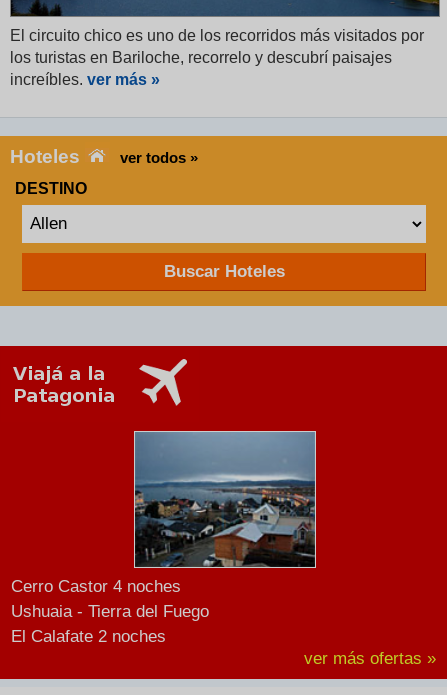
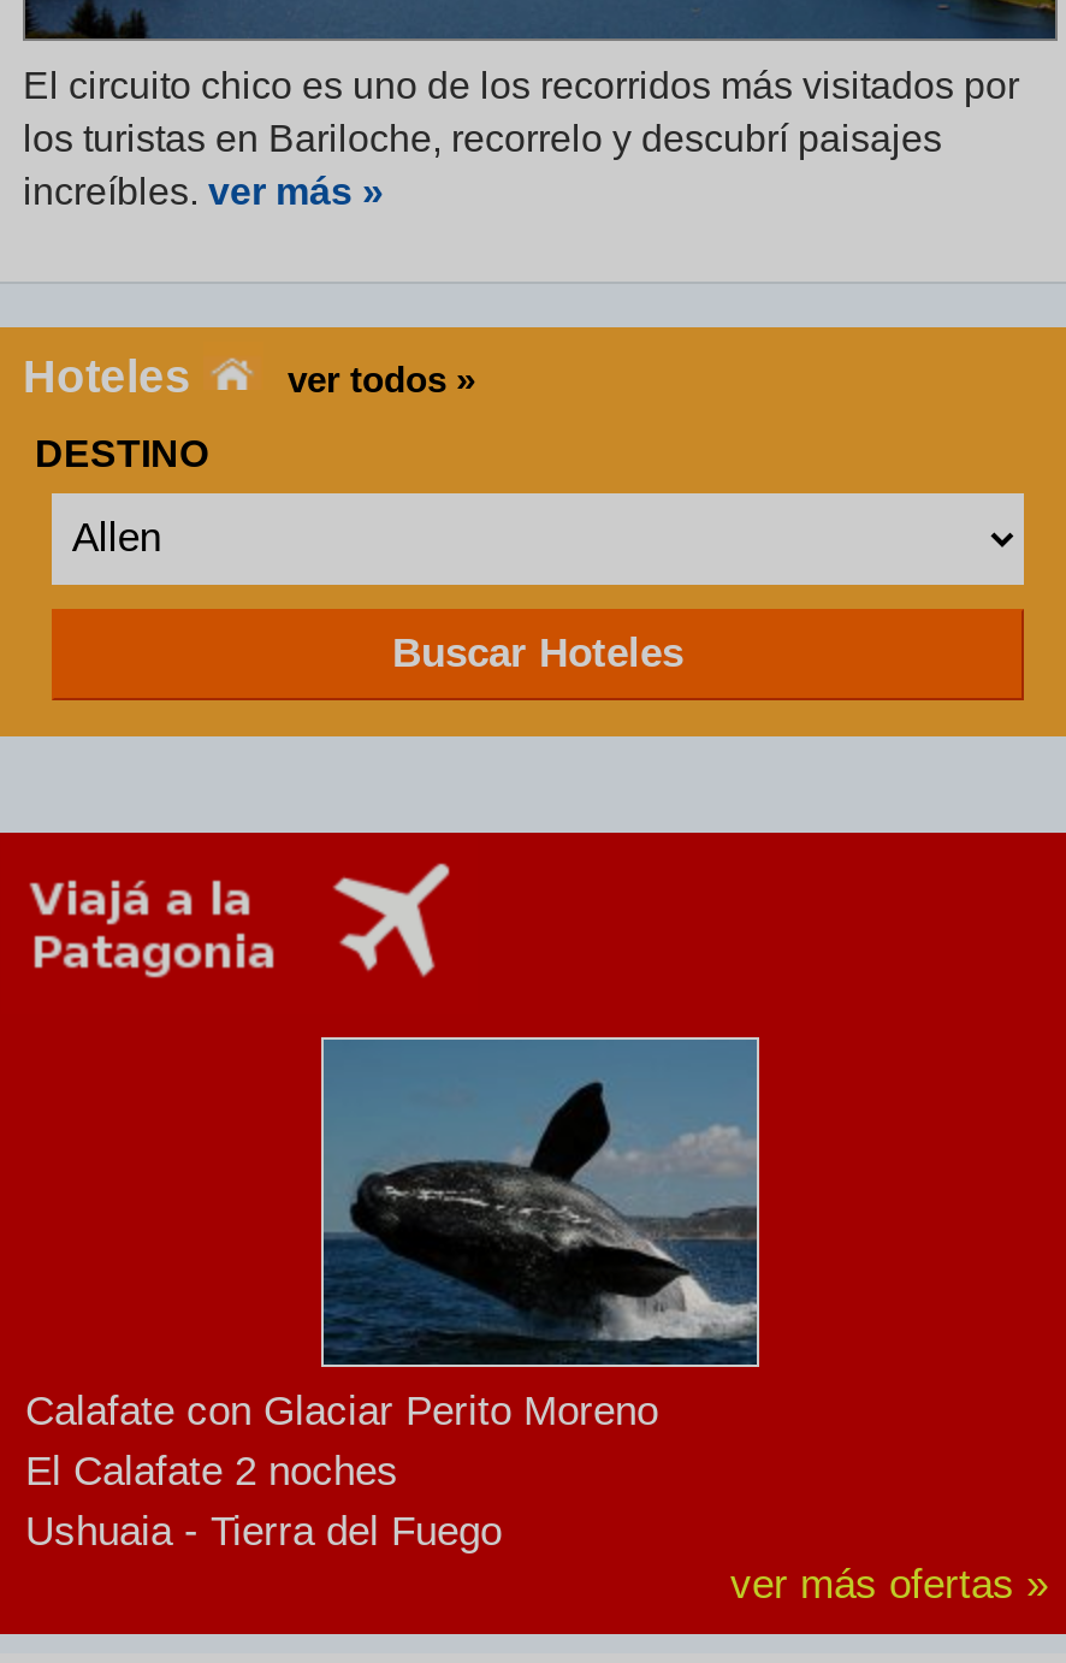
- [image]
- Cerro Castor 4 noches
+ [image]
+ Calafate con Glaciar Perito Moreno

moved down: Ushuaia - Tierra del Fuego

moved up: El Calafate 2 noches
